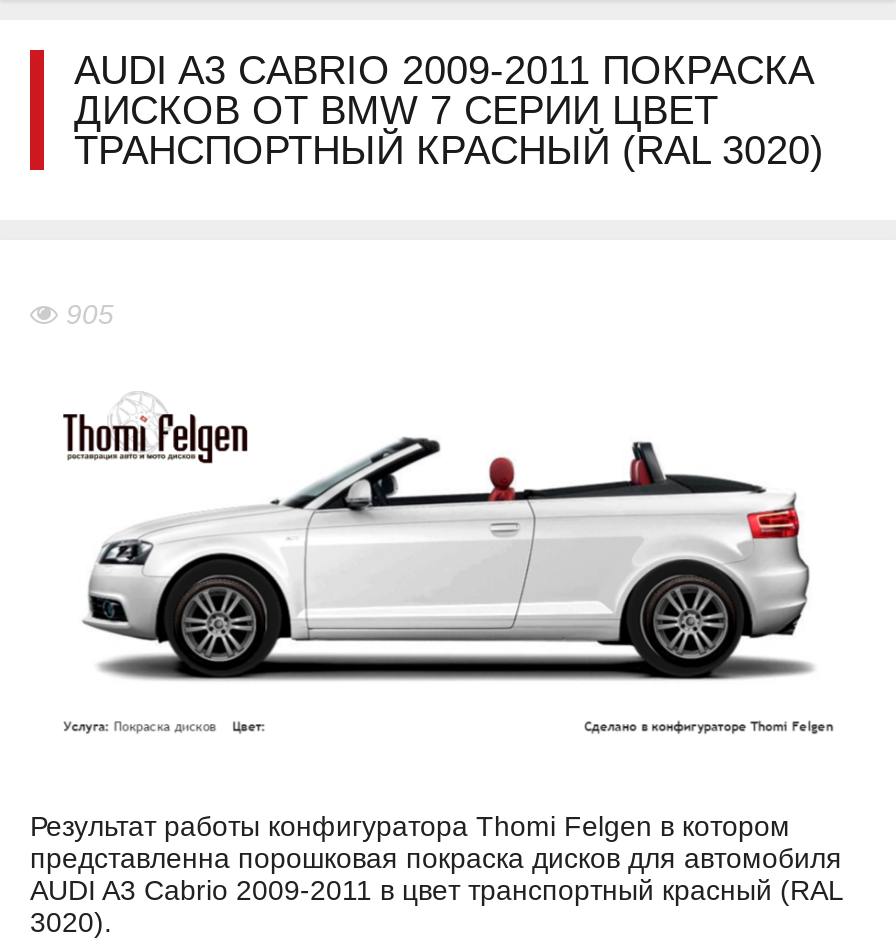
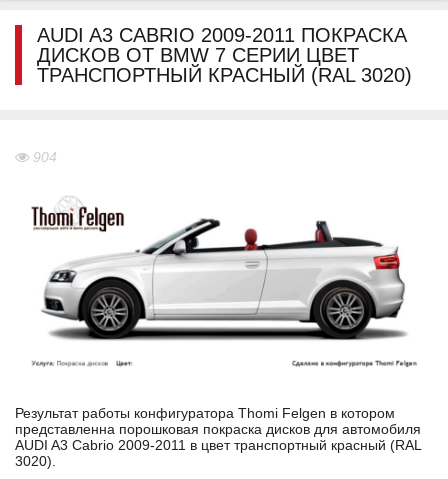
- 905
+ 904
